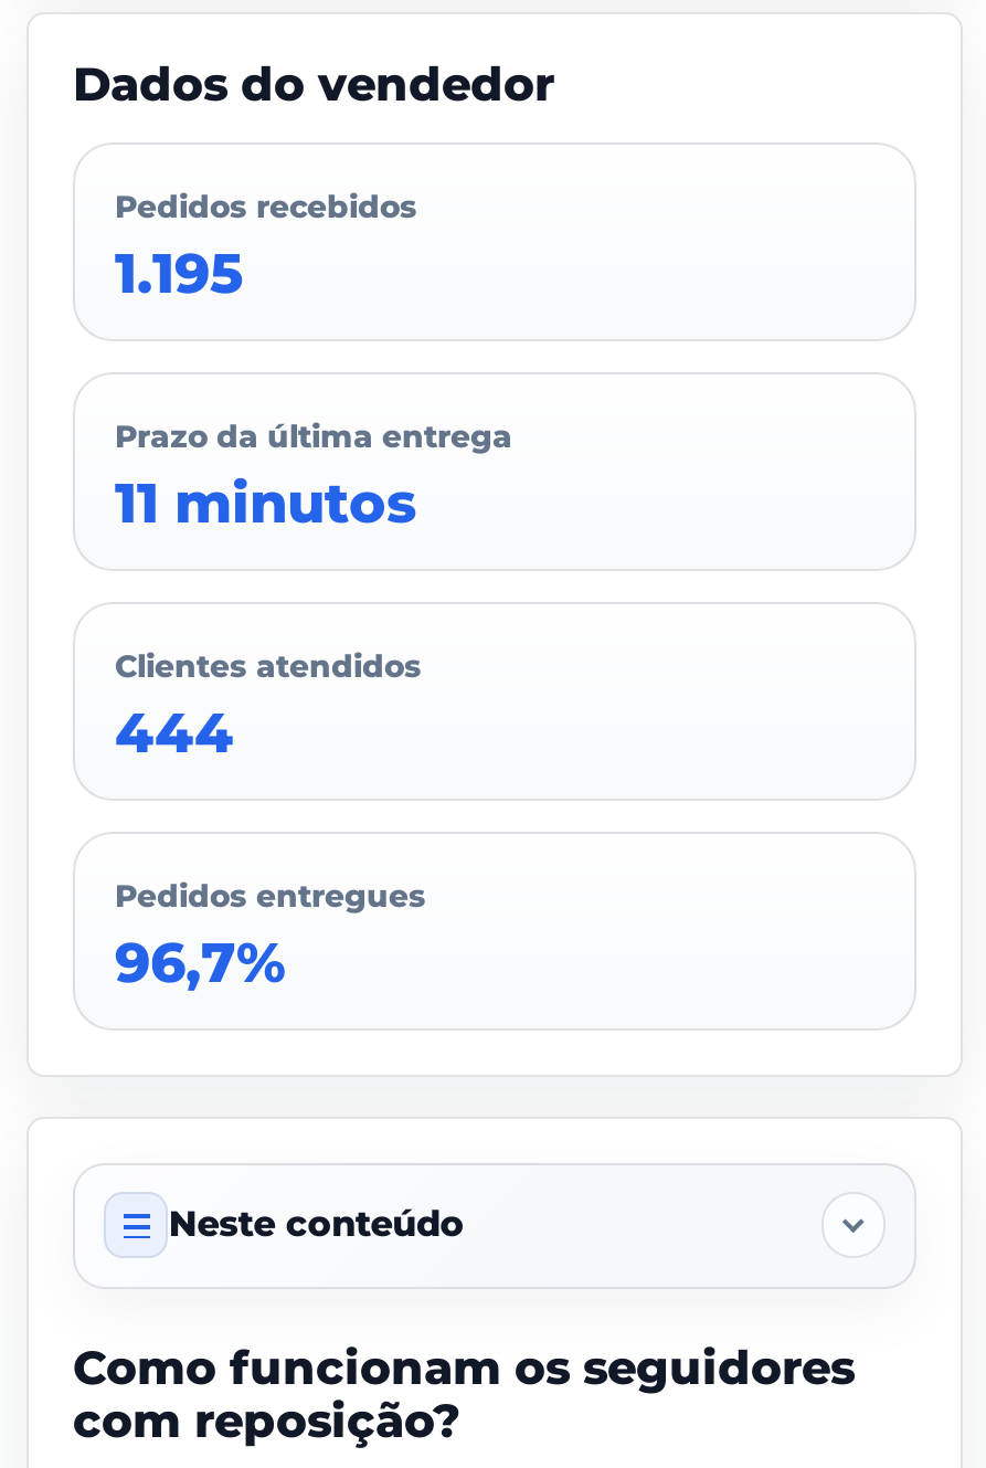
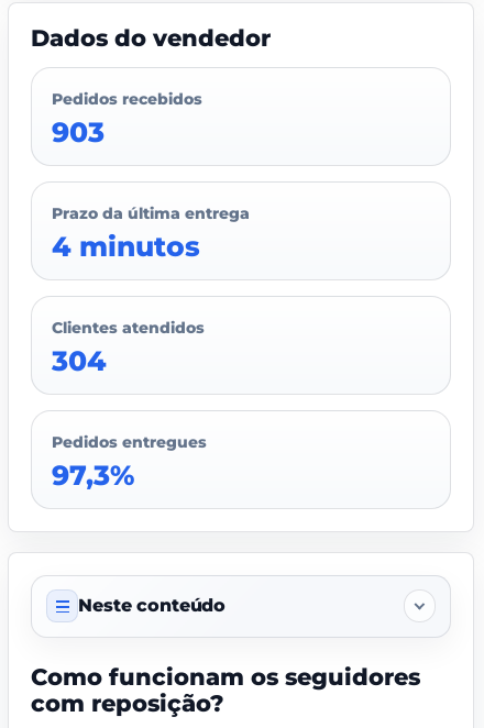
- 1.195
+ 903

- 11 minutos
+ 4 minutos

- 444
+ 304

- 96,7%
+ 97,3%
